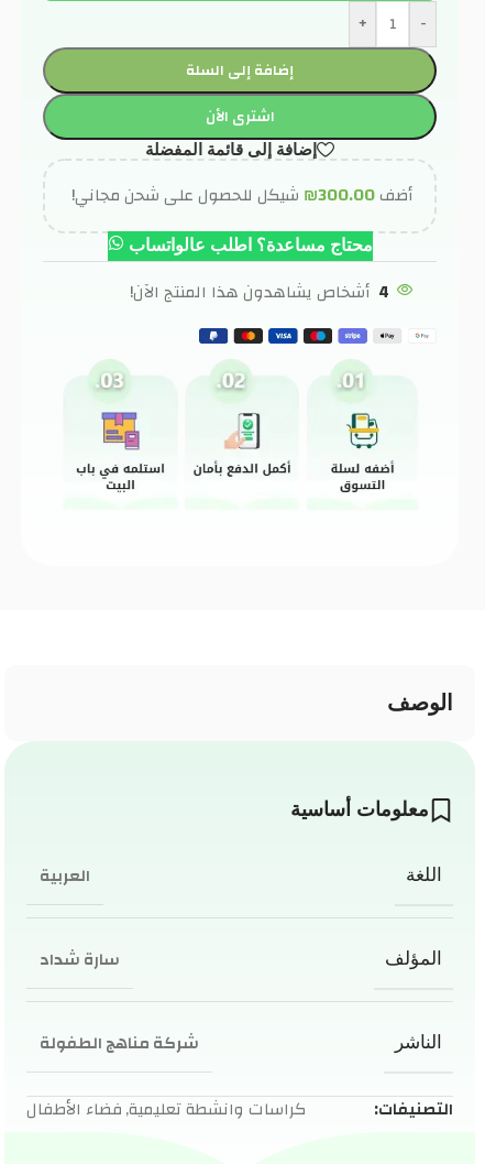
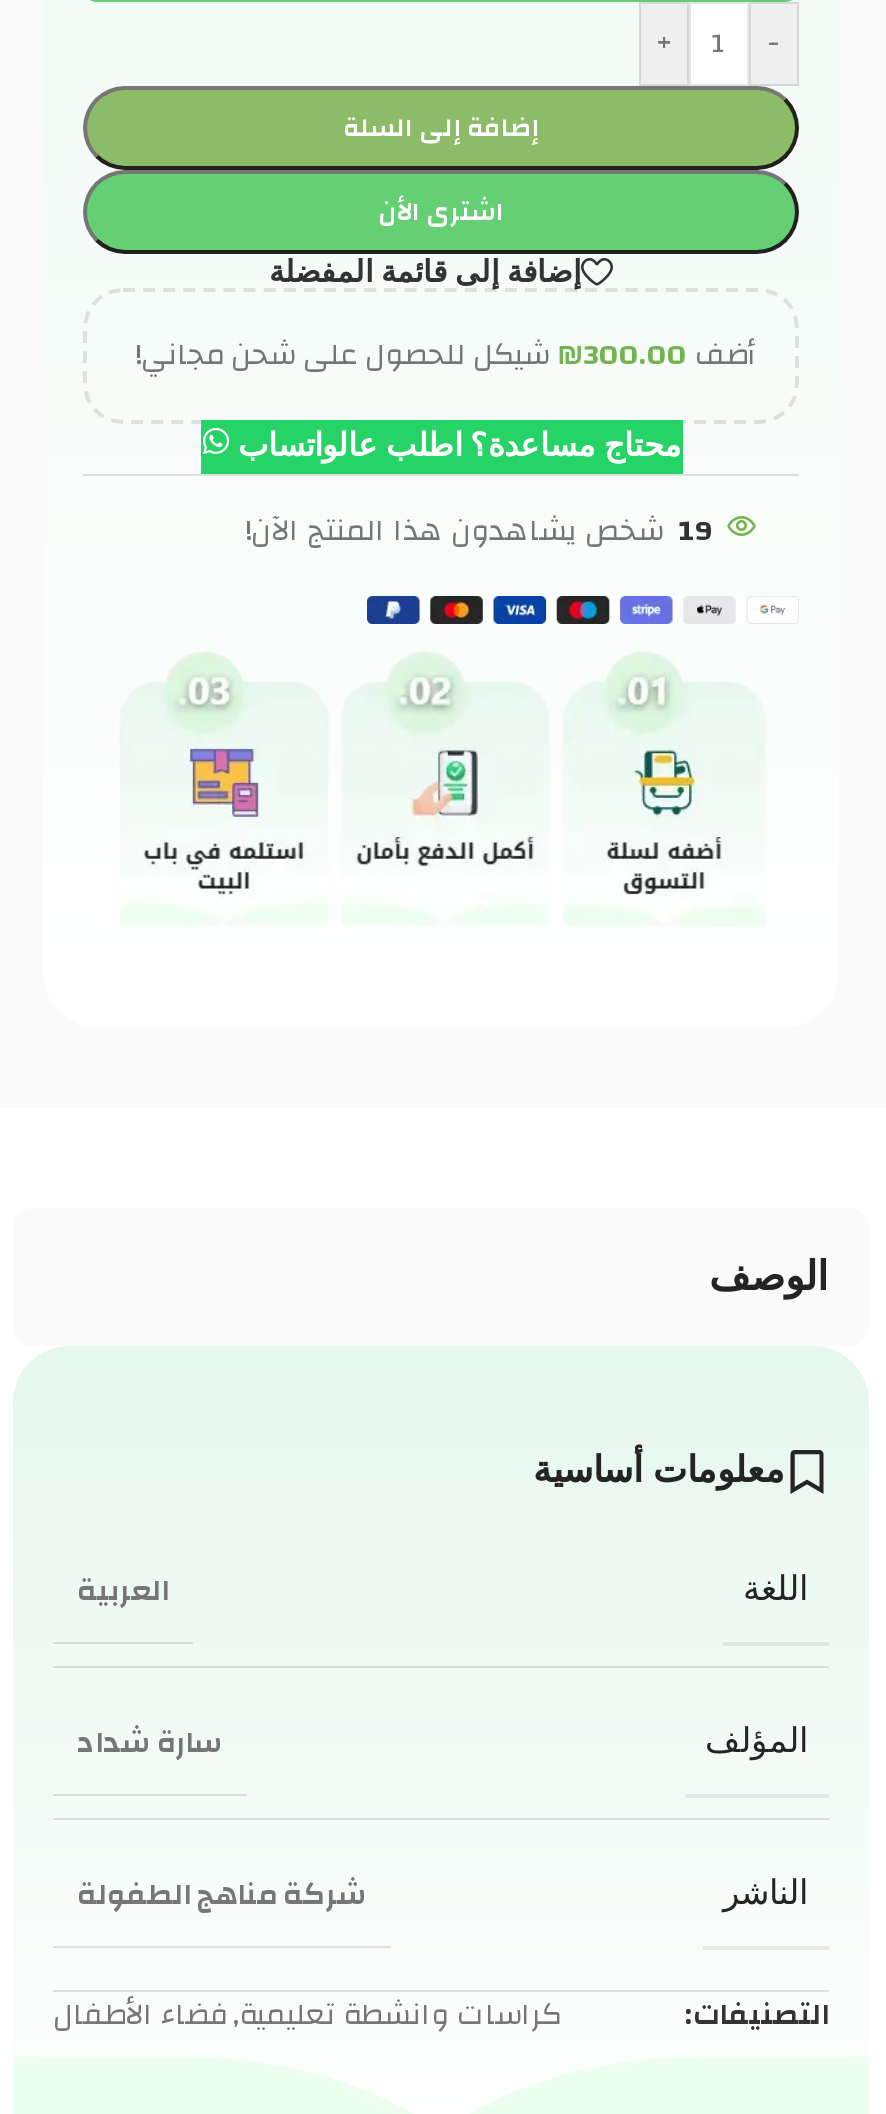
- 4 أشخاص يشاهدون هذا المنتج الآن!
+ 19 شخص يشاهدون هذا المنتج الآن!
